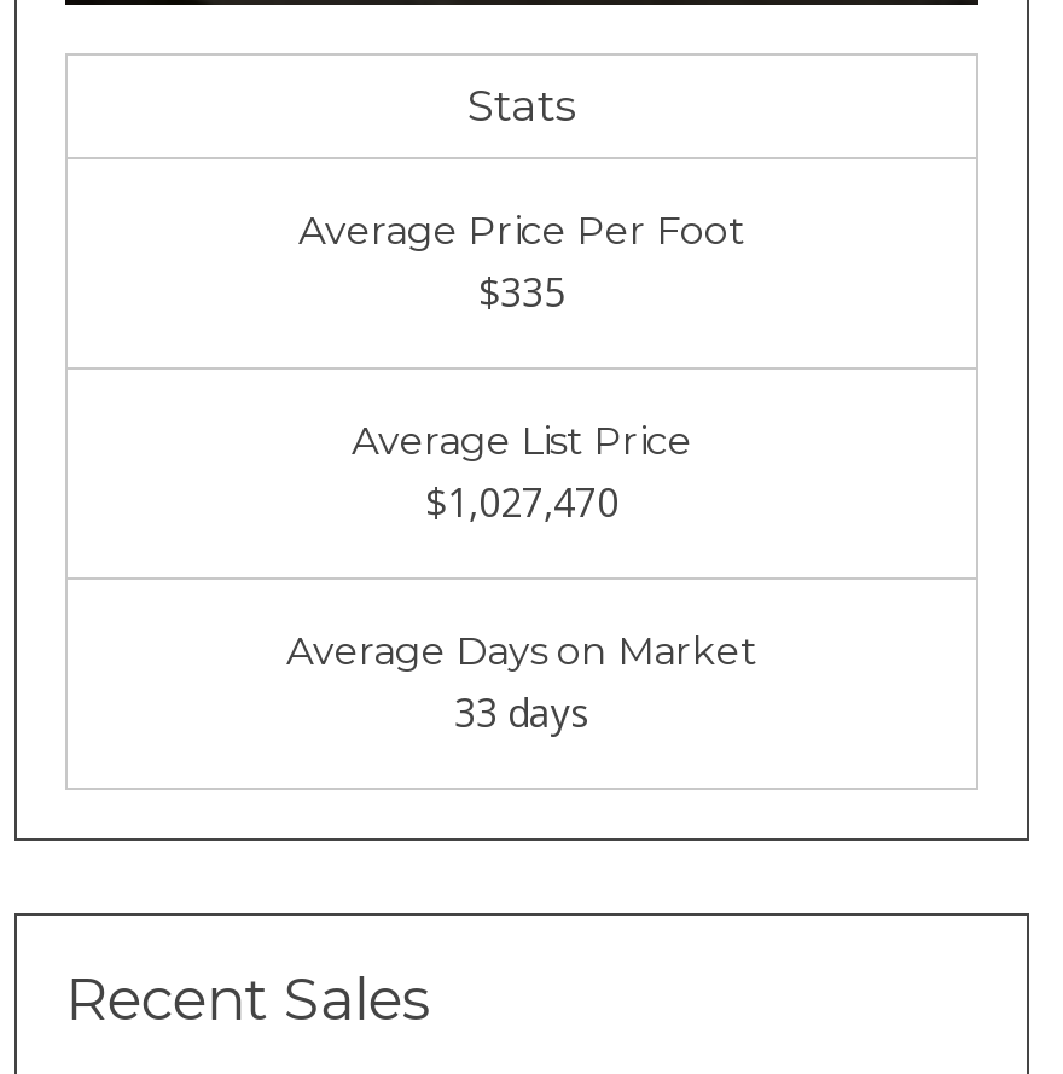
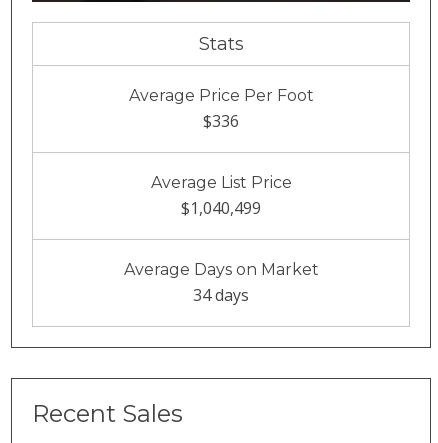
- $335
+ $336

- $1,027,470
+ $1,040,499

- 33 days
+ 34 days
